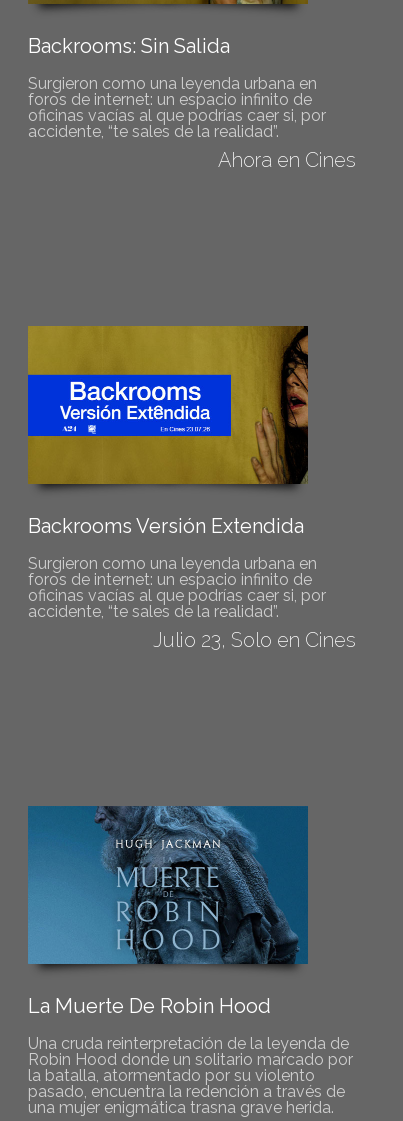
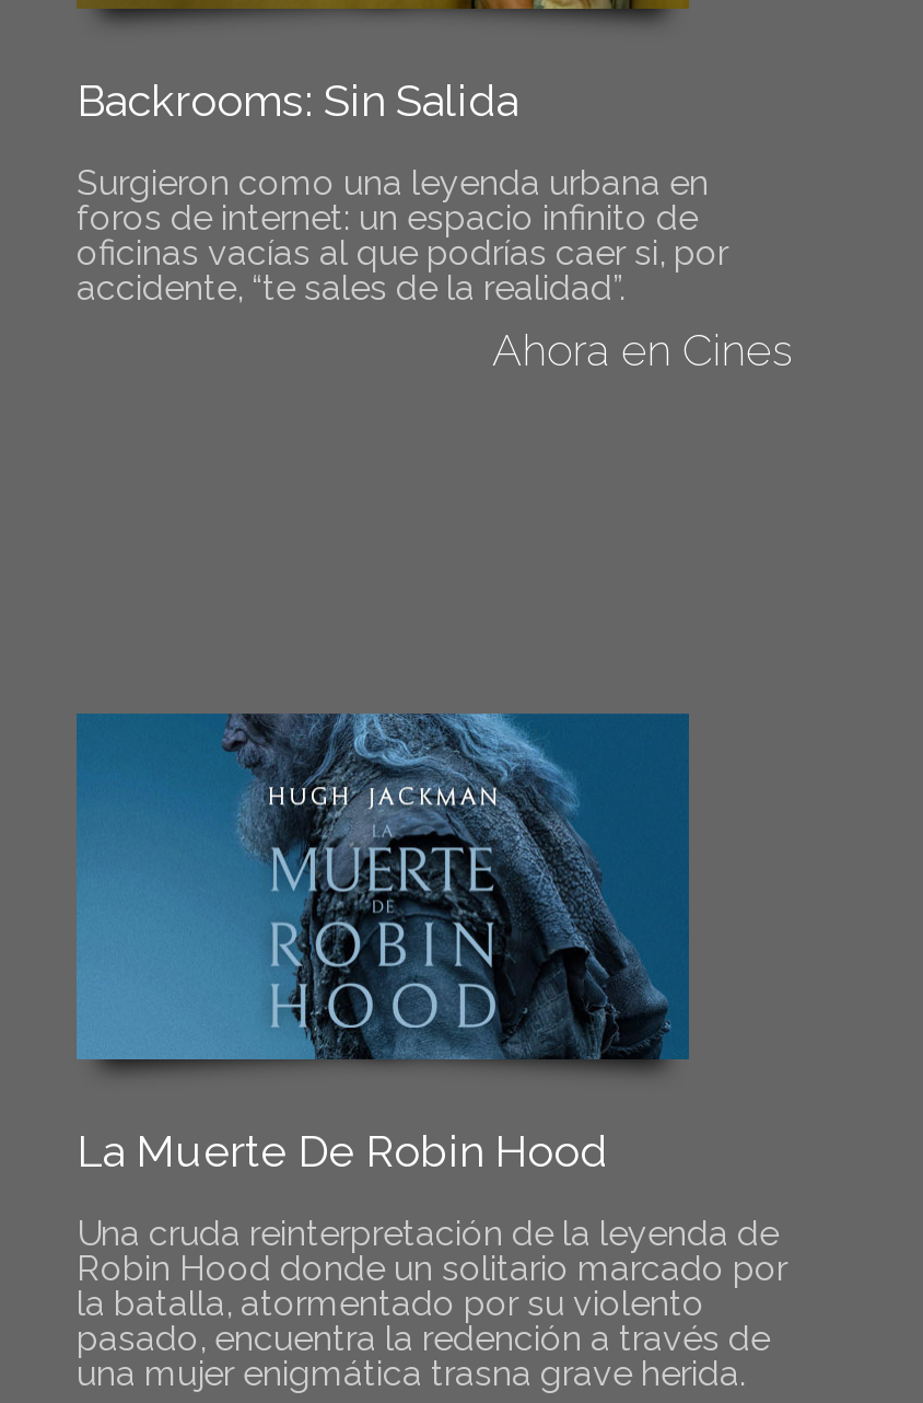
- [image]
- Backrooms Versión Extendida
- Surgieron como una leyenda urbana en
- foros de internet: un espacio infinito de
- oficinas vacías al que podrías caer si, por
- accidente, “te sales de la realidad”.
- Julio 23, Solo en Cines
